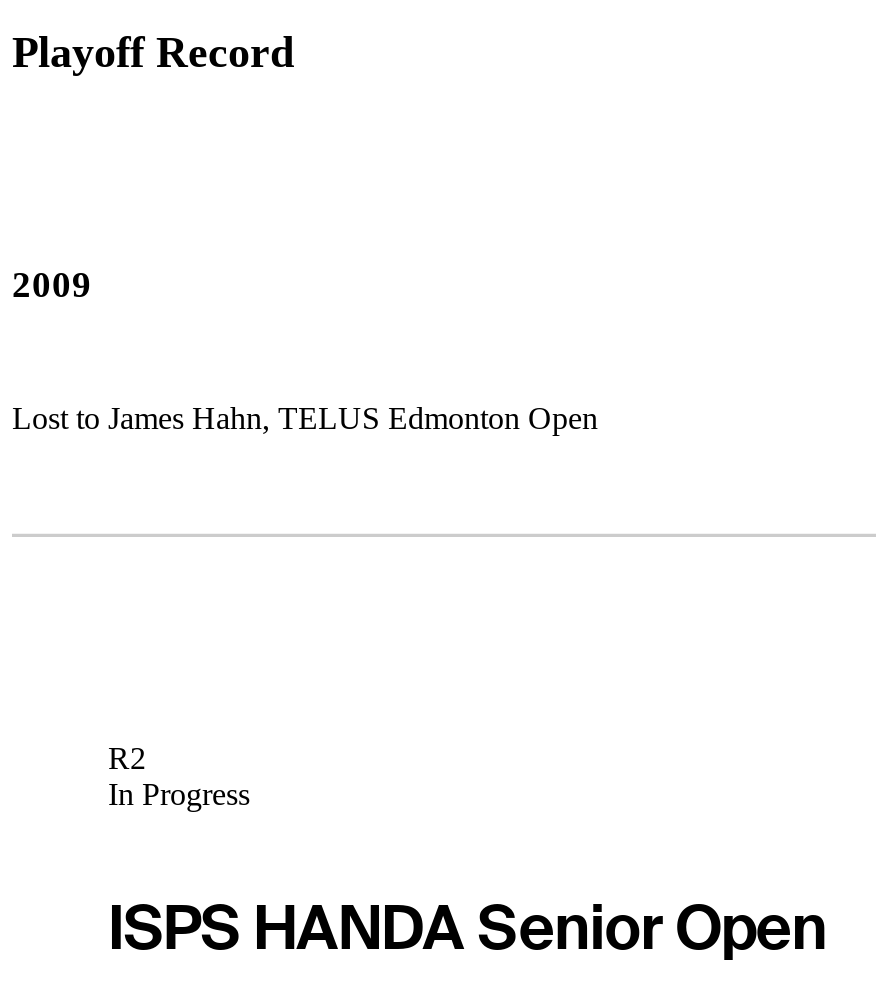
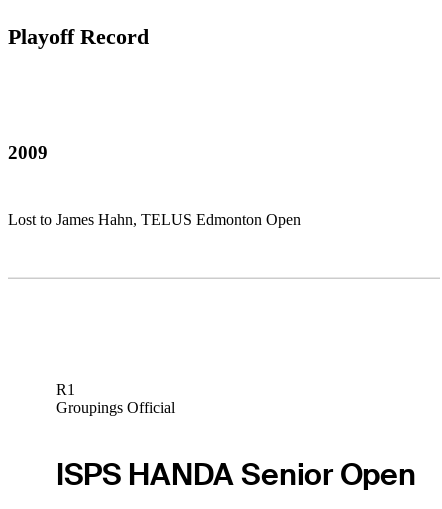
- R2
- In Progress
+ R1
+ Groupings Official
